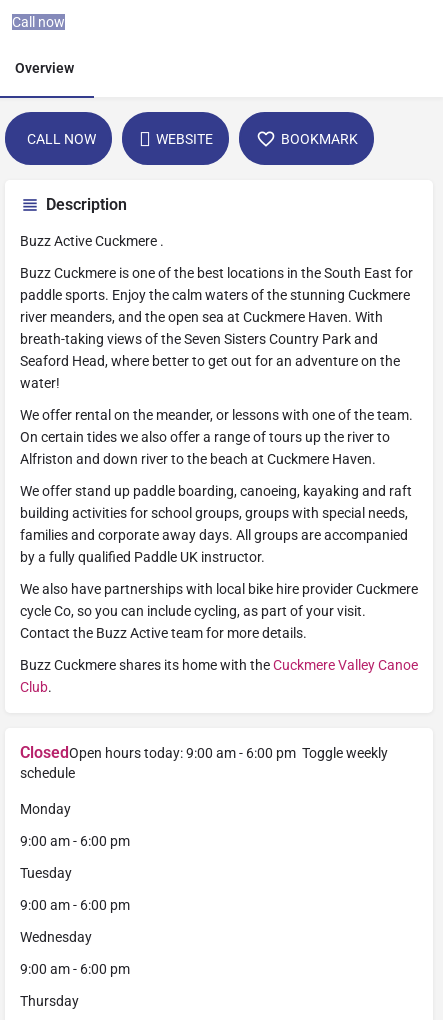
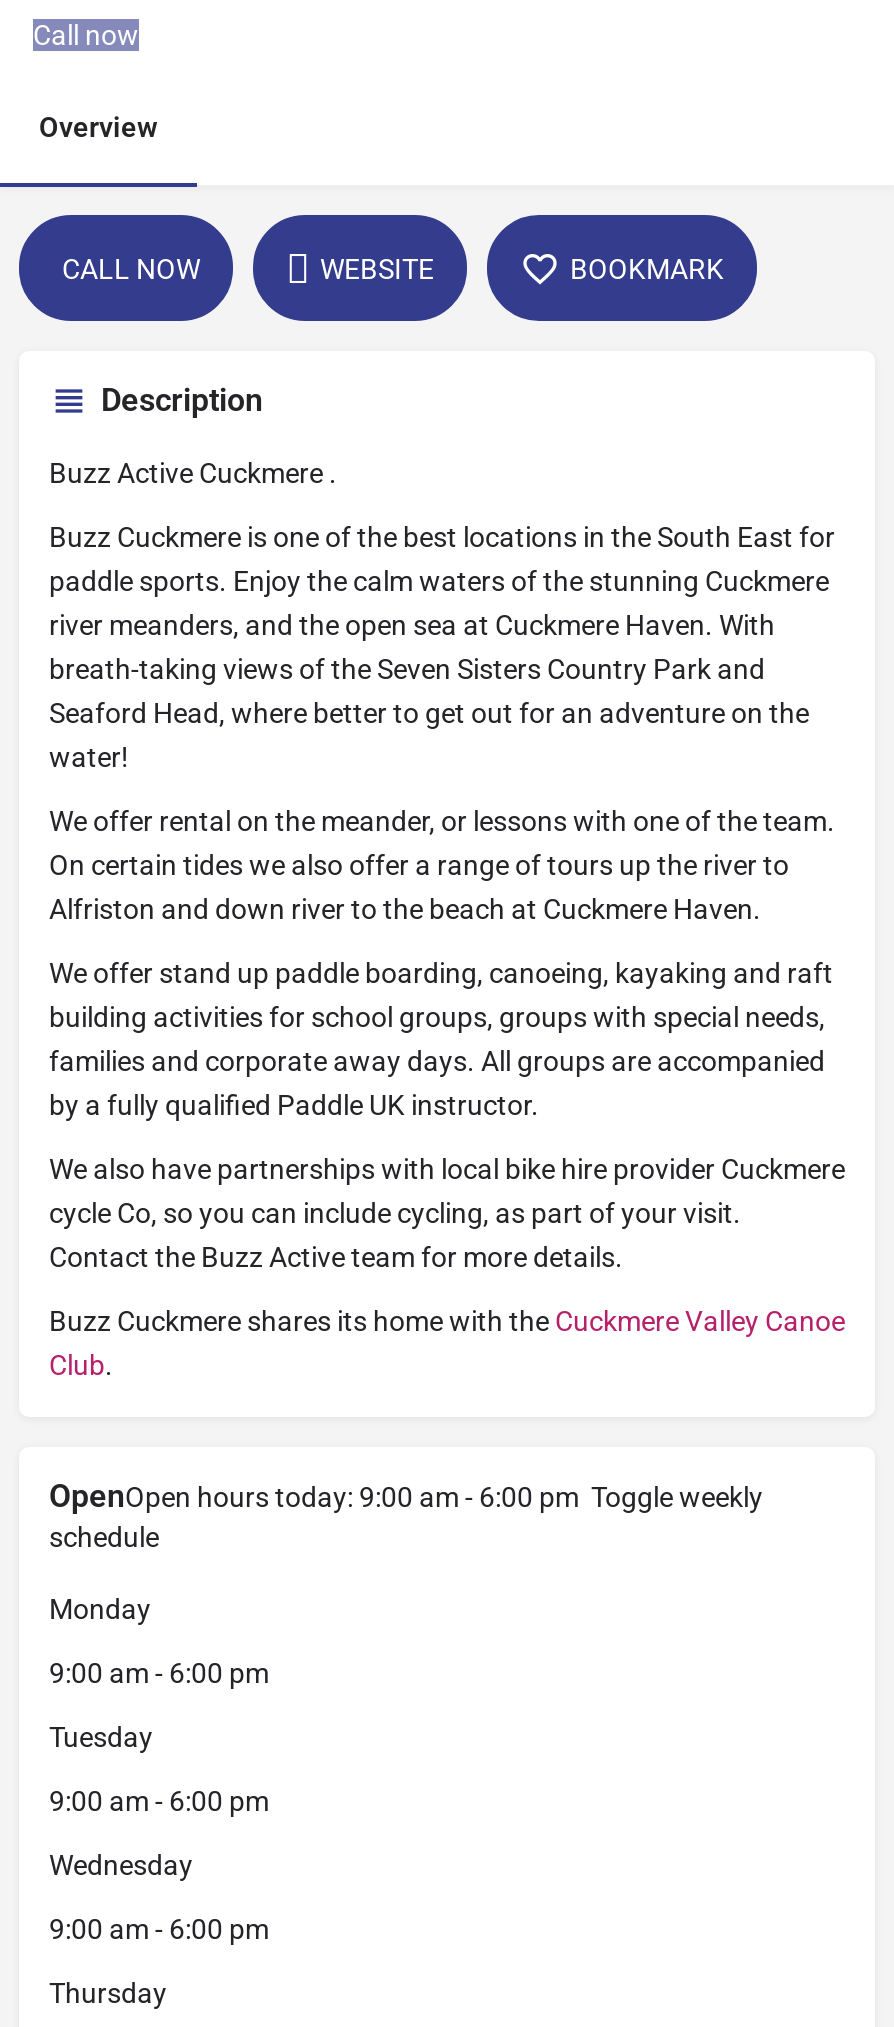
- ClosedOpen hours today: 9:00 am - 6:00 pm Toggle weekly
+ OpenOpen hours today: 9:00 am - 6:00 pm Toggle weekly
